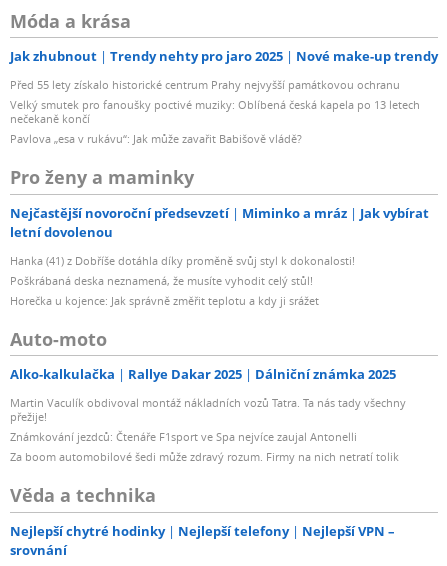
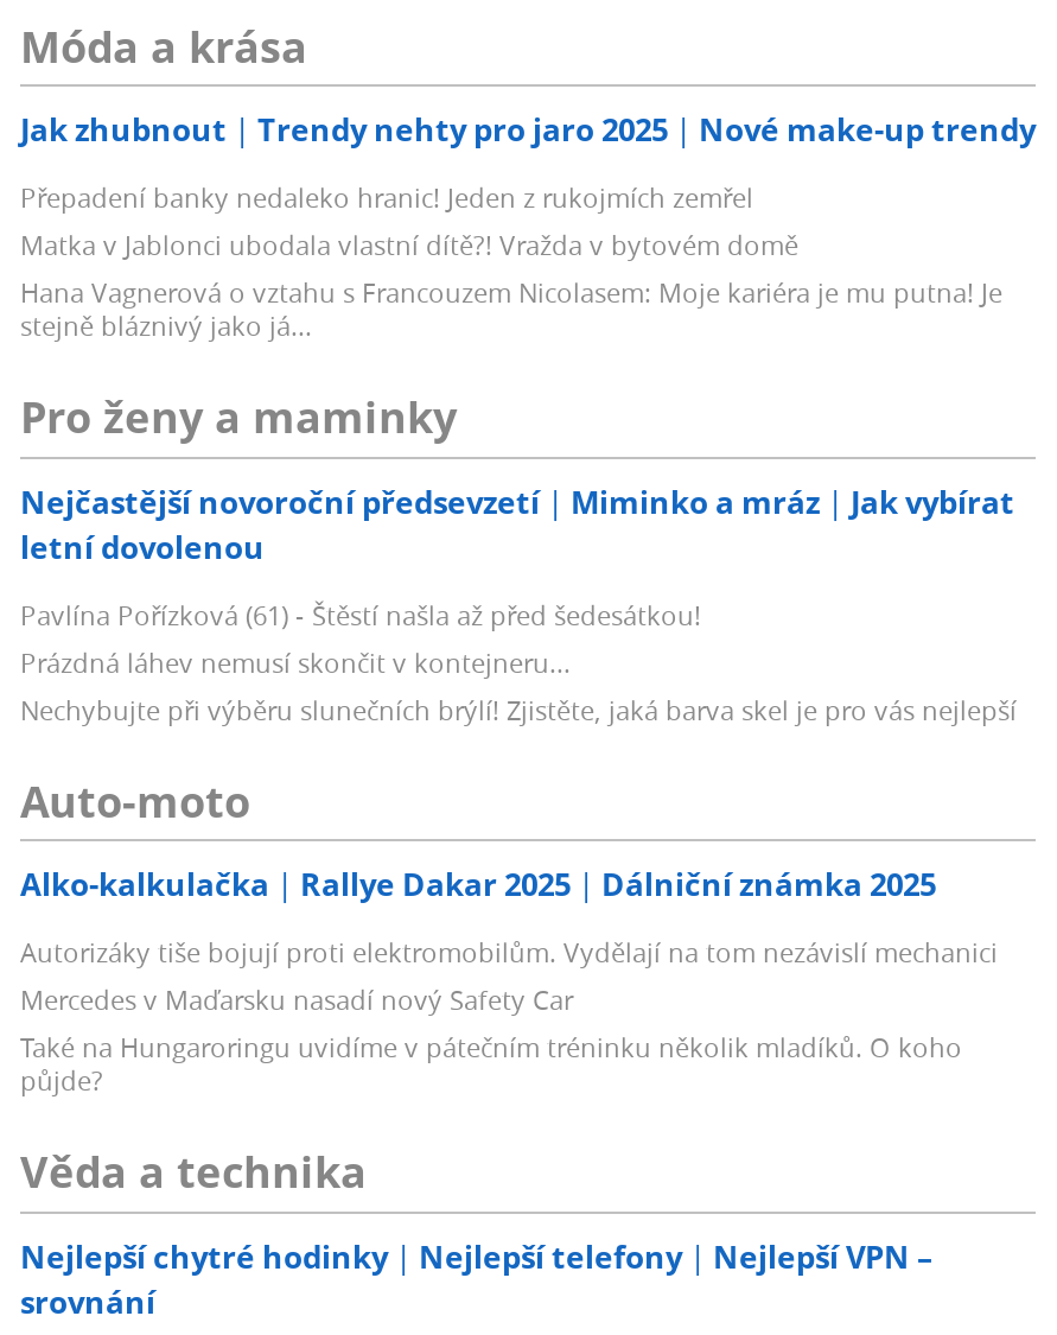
- Před 55 lety získalo historické centrum Prahy nejvyšší památkovou ochranu
- Velký smutek pro fanoušky poctivé muziky: Oblíbená česká kapela po 13 letech
- nečekaně končí
- Pavlova „esa v rukávu“: Jak může zavařit Babišově vládě?
+ Přepadení banky nedaleko hranic! Jeden z rukojmích zemřel
+ Matka v Jablonci ubodala vlastní dítě?! Vražda v bytovém domě
+ Hana Vagnerová o vztahu s Francouzem Nicolasem: Moje kariéra je mu putna! Je
+ stejně bláznivý jako já...

- Hanka (41) z Dobříše dotáhla díky proměně svůj styl k dokonalosti!
- Poškrábaná deska neznamená, že musíte vyhodit celý stůl!
- Horečka u kojence: Jak správně změřit teplotu a kdy ji srážet
+ Pavlína Pořízková (61) - Štěstí našla až před šedesátkou!
+ Prázdná láhev nemusí skončit v kontejneru...
+ Nechybujte při výběru slunečních brýlí! Zjistěte, jaká barva skel je pro vás nejlepší

- Martin Vaculík obdivoval montáž nákladních vozů Tatra. Ta nás tady všechny
- přežije!
- Známkování jezdců: Čtenáře F1sport ve Spa nejvíce zaujal Antonelli
- Za boom automobilové šedi může zdravý rozum. Firmy na nich netratí tolik
+ Autorizáky tiše bojují proti elektromobilům. Vydělají na tom nezávislí mechanici
+ Mercedes v Maďarsku nasadí nový Safety Car
+ Také na Hungaroringu uvidíme v pátečním tréninku několik mladíků. O koho
+ půjde?
